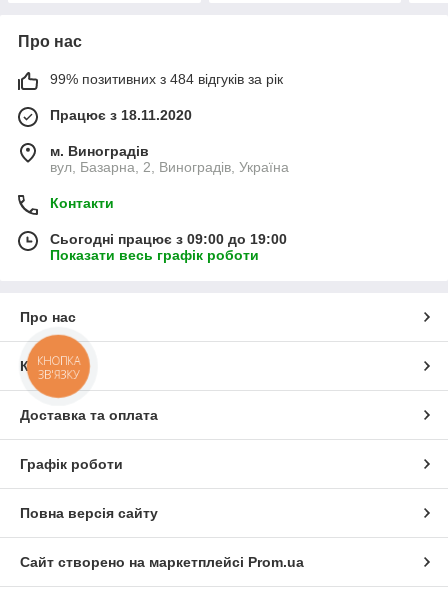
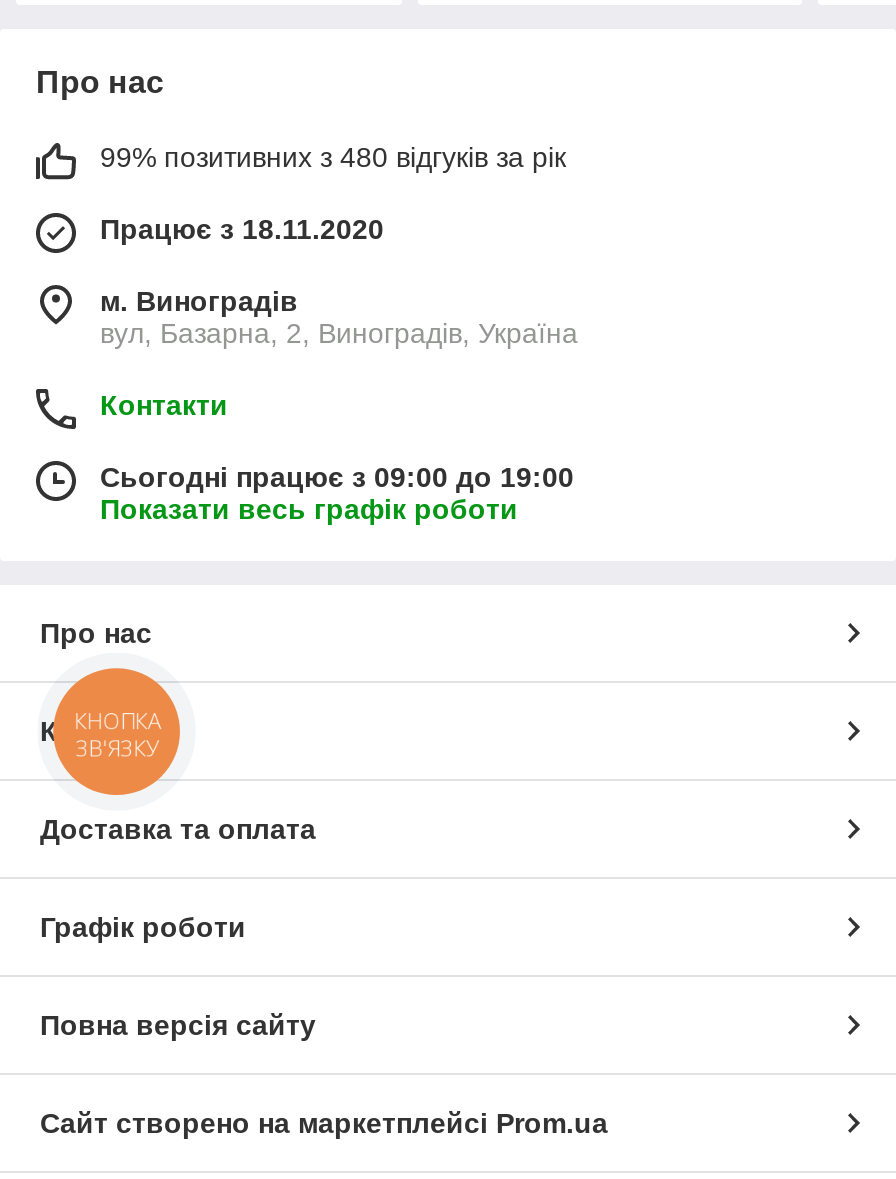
- 99% позитивних з 484 відгуків за рік
+ 99% позитивних з 480 відгуків за рік
